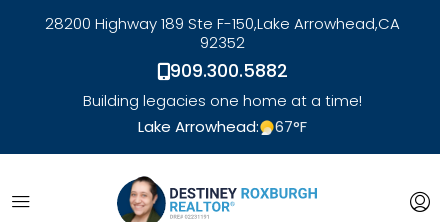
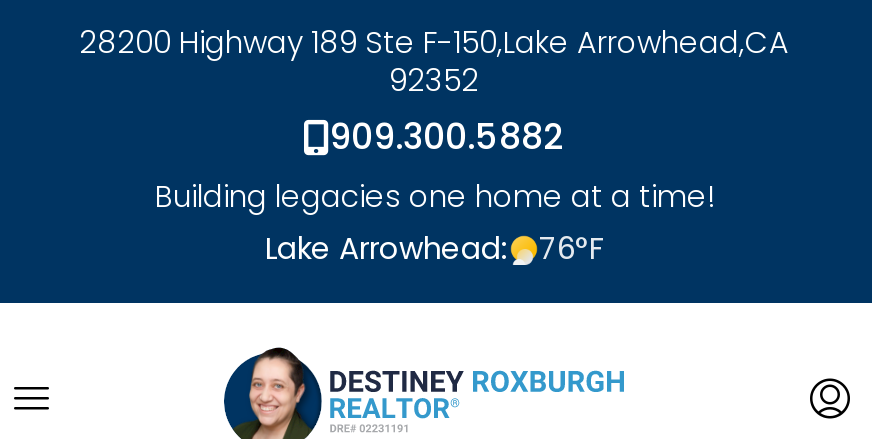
- Lake Arrowhead: 67°F
+ Lake Arrowhead: 76°F
